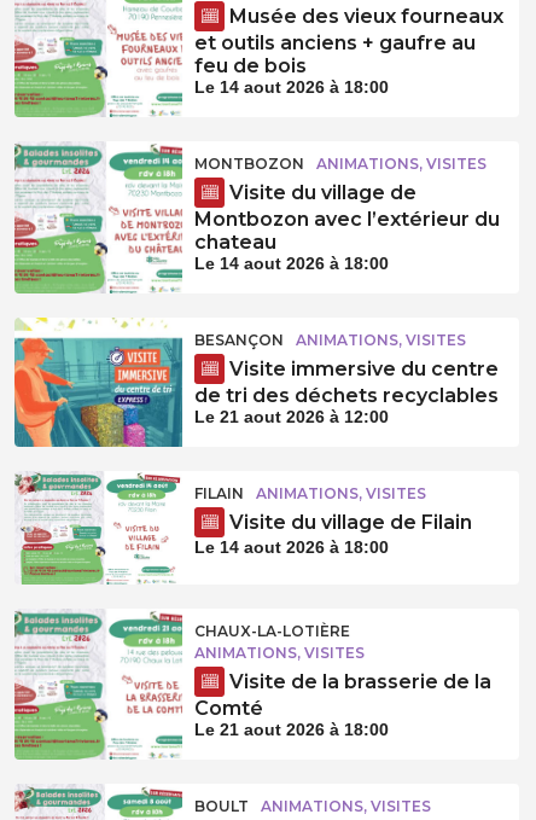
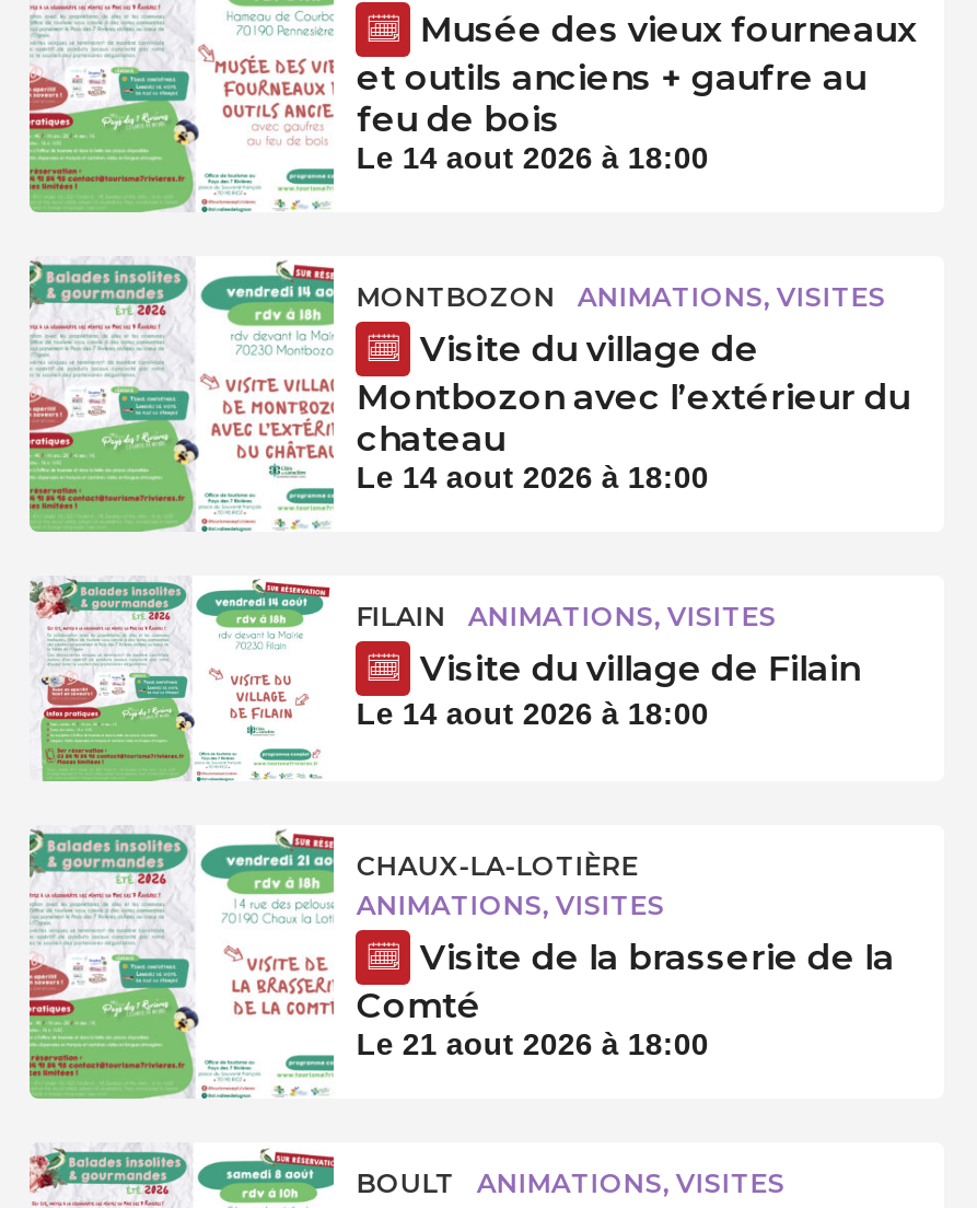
- [image]
- BESANÇON
- ANIMATIONS, VISITES
- Visite immersive du centre
- de tri des déchets recyclables
- Le 21 aout 2026 à 12:00
